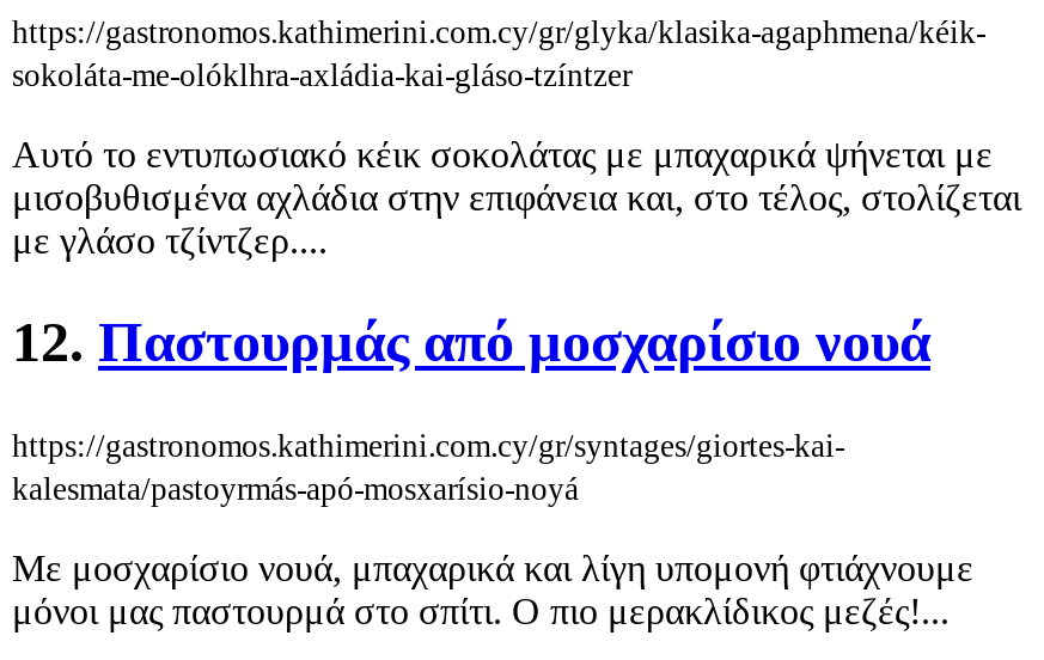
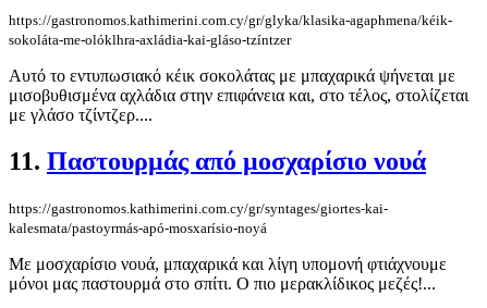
- 12. Παστουρμάς από μοσχαρίσιο νουά
+ 11. Παστουρμάς από μοσχαρίσιο νουά
